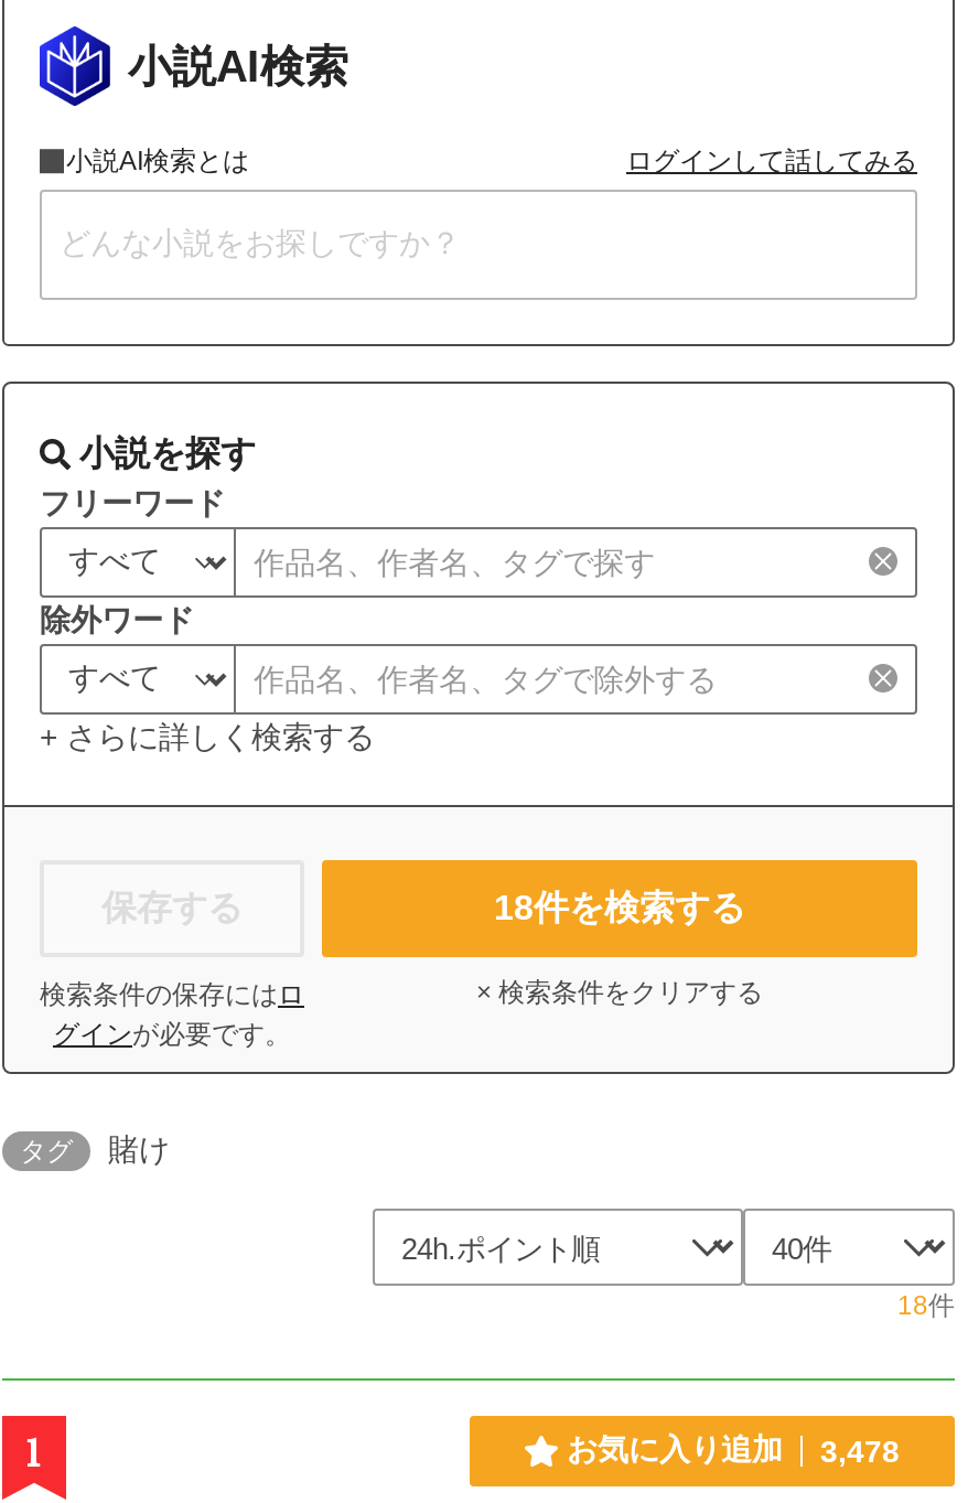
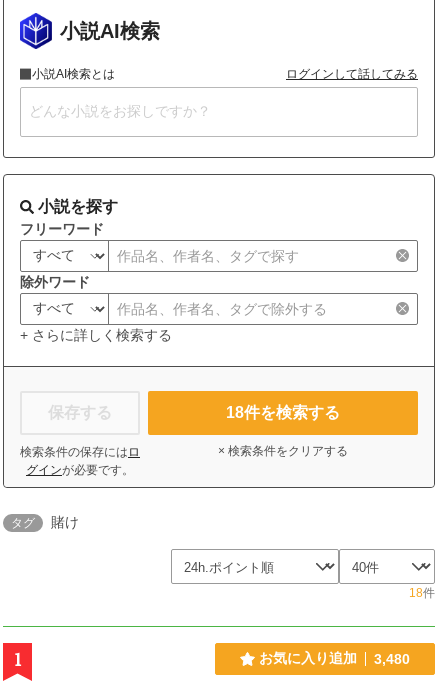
- お気に入り追加 3,478
+ お気に入り追加 3,480
